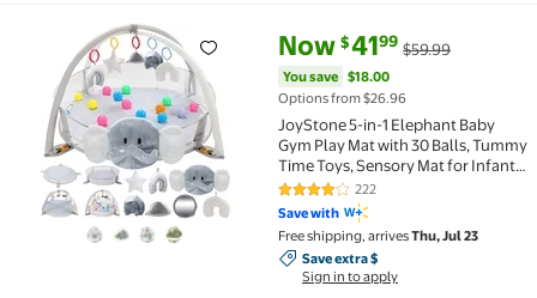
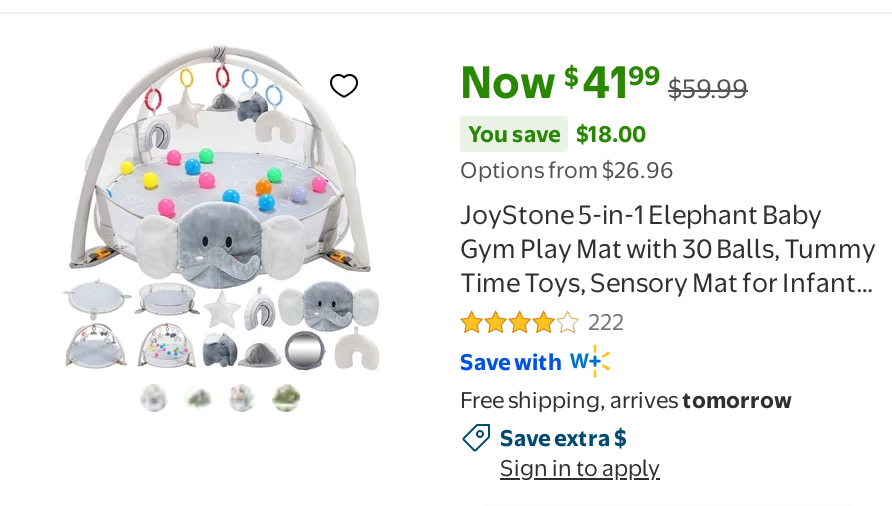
- Free shipping, arrivesThu, Jul 23
+ Free shipping, arrivestomorrow
